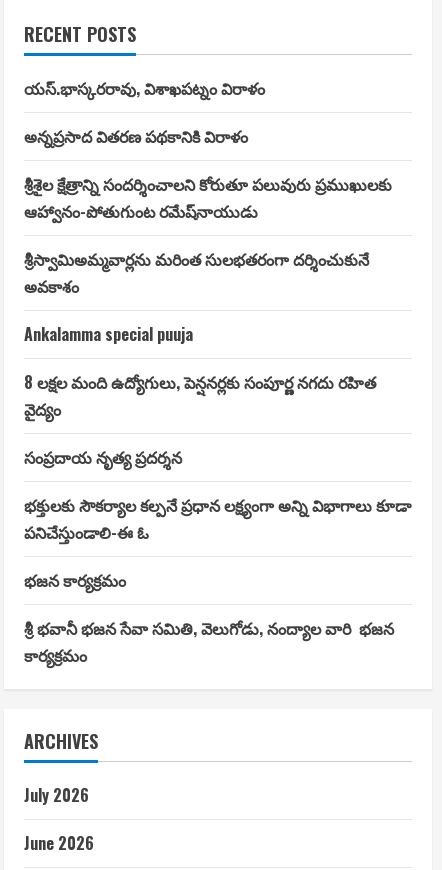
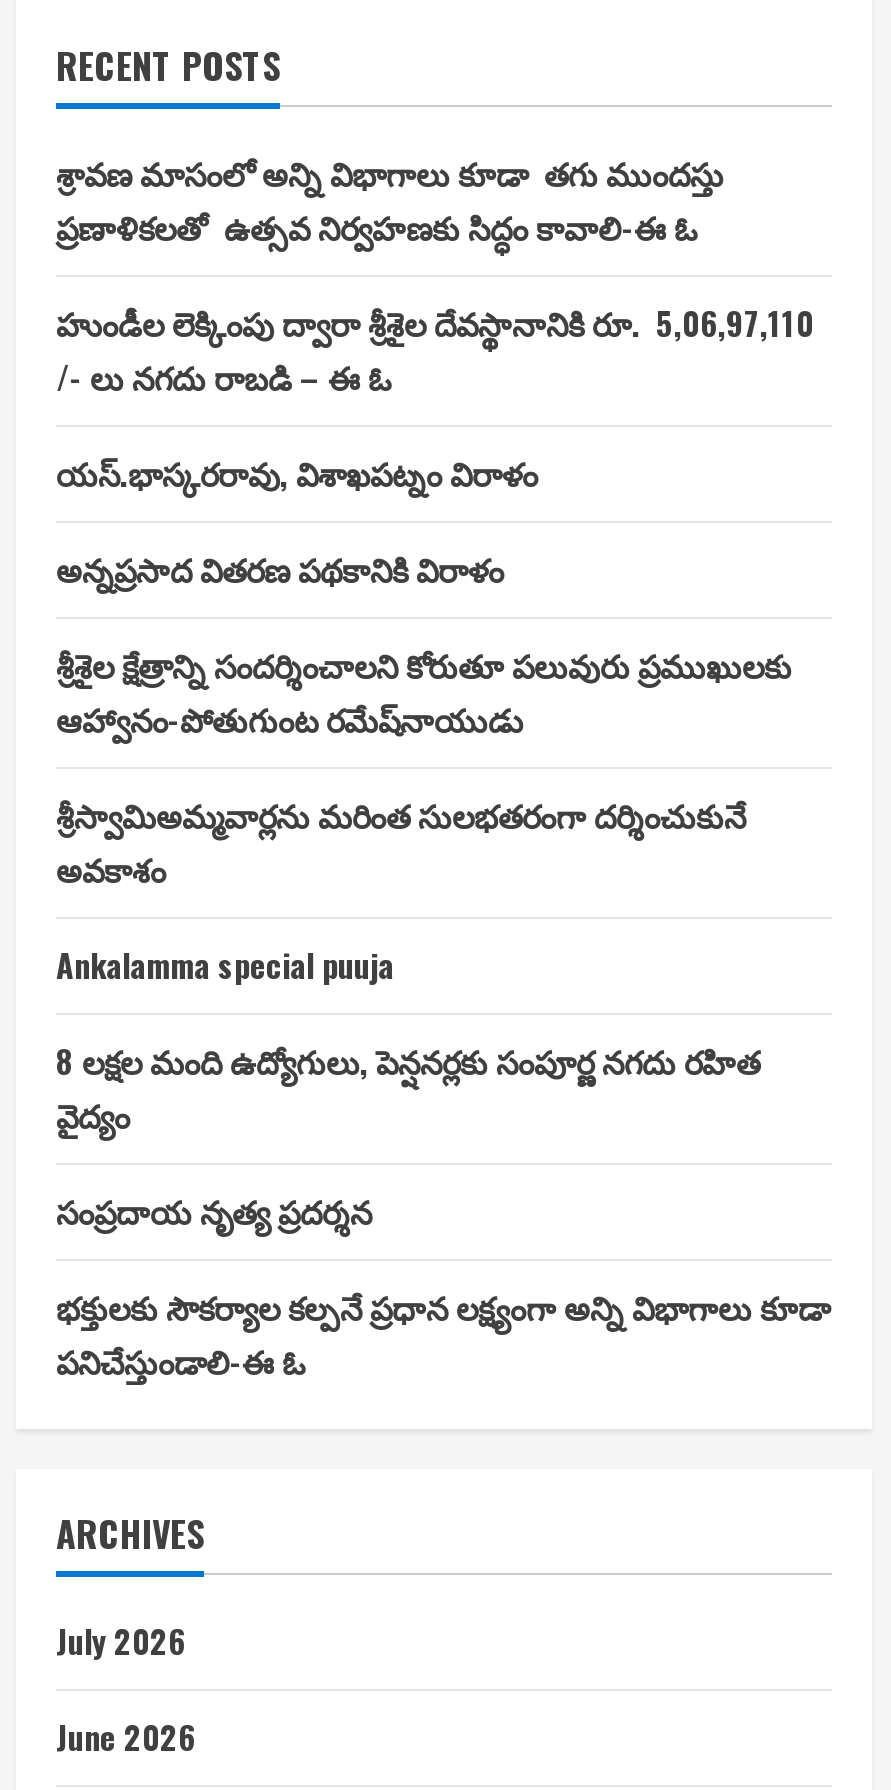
+ శ్రావణ మాసంలో అన్ని విభాగాలు కూడా తగు ముందస్తు
+ ప్రణాళికలతో ఉత్సవ నిర్వహణకు సిద్ధం కావాలి-ఈ ఓ
+ హుండీల లెక్కింపు ద్వారా శ్రీశైల దేవస్థానానికి రూ. 5,06,97,110
+ /- లు నగదు రాబడి – ఈ ఓ

moved down: యస్.భాస్కరరావు, విశాఖపట్నం విరాళం | అన్నప్రసాద వితరణ పథకానికి విరాళం | శ్రీశైల క్షేత్రాన్ని సందర్శించాలని కోరుతూ పలువురు ప్రముఖులకు | ... | భక్తులకు సౌకర్యాల కల్పనే ప్రధాన లక్ష్యంగా అన్ని విభాగాలు కూడా | పనిచేస్తుండాలి-ఈ ఓ

- భజన కార్యక్రమం
- శ్రీ భవానీ భజన సేవా సమితి, వెలుగోడు, నంద్యాల వారి భజన
- కార్యక్రమం
